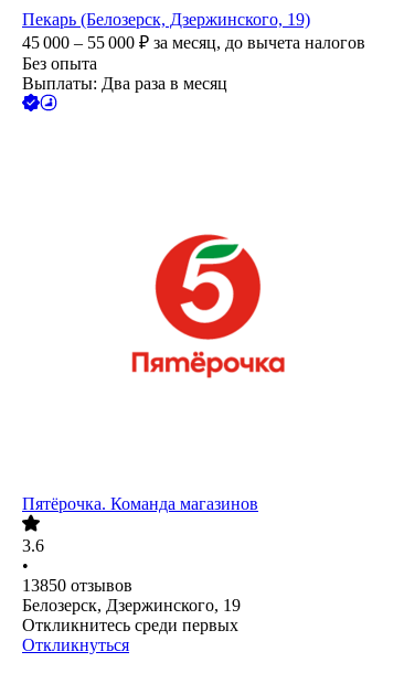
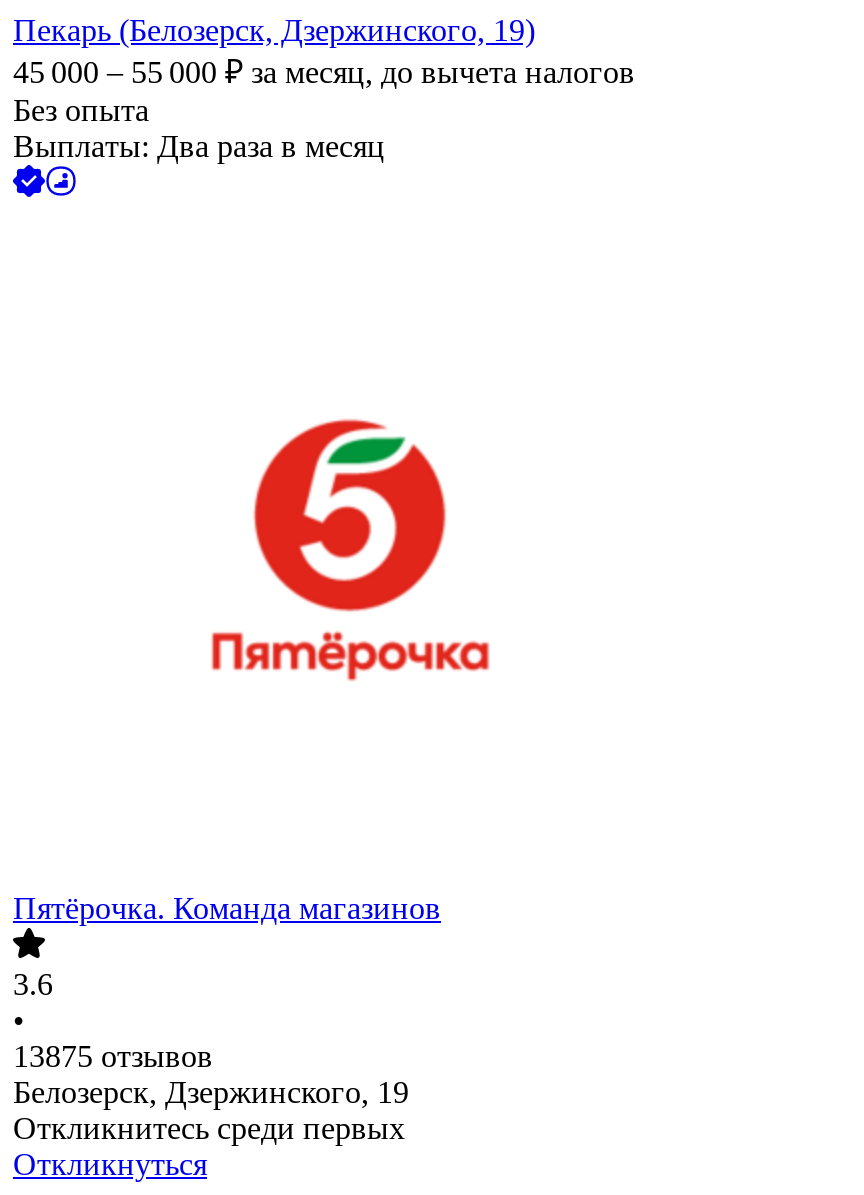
- 13850 отзывов
+ 13875 отзывов
